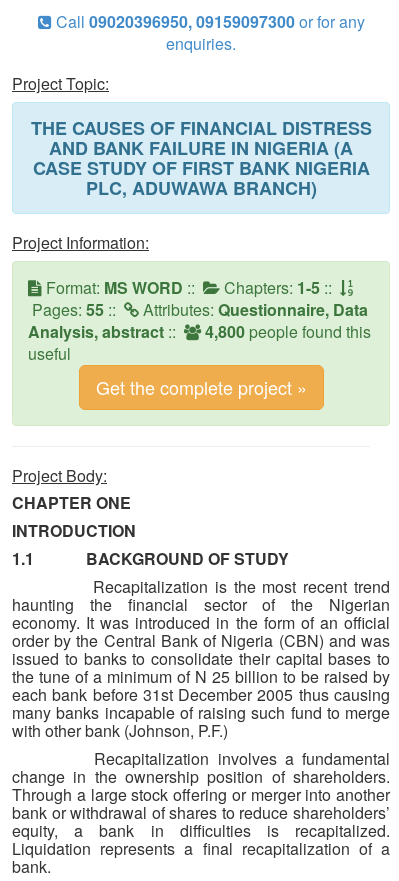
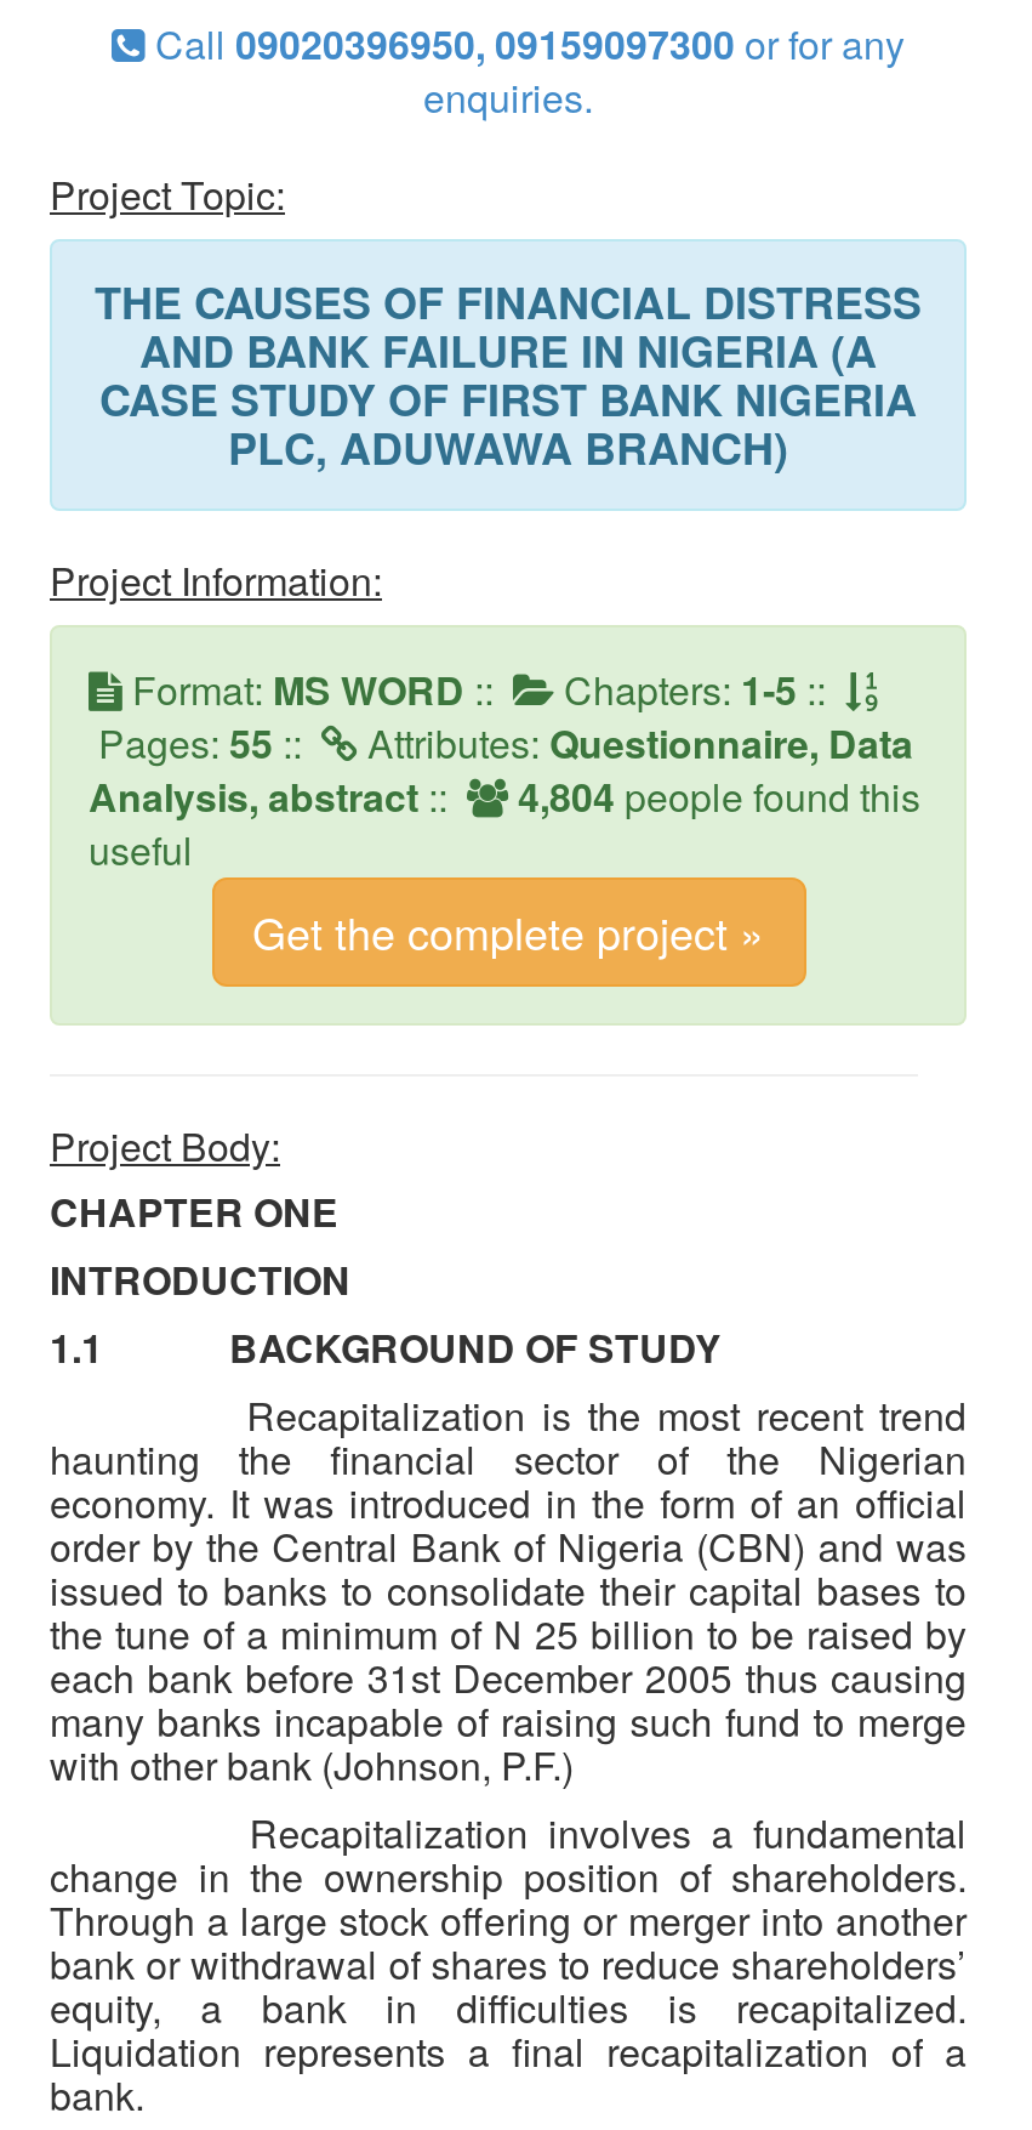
- 4,800 people found this
+ 4,804 people found this
